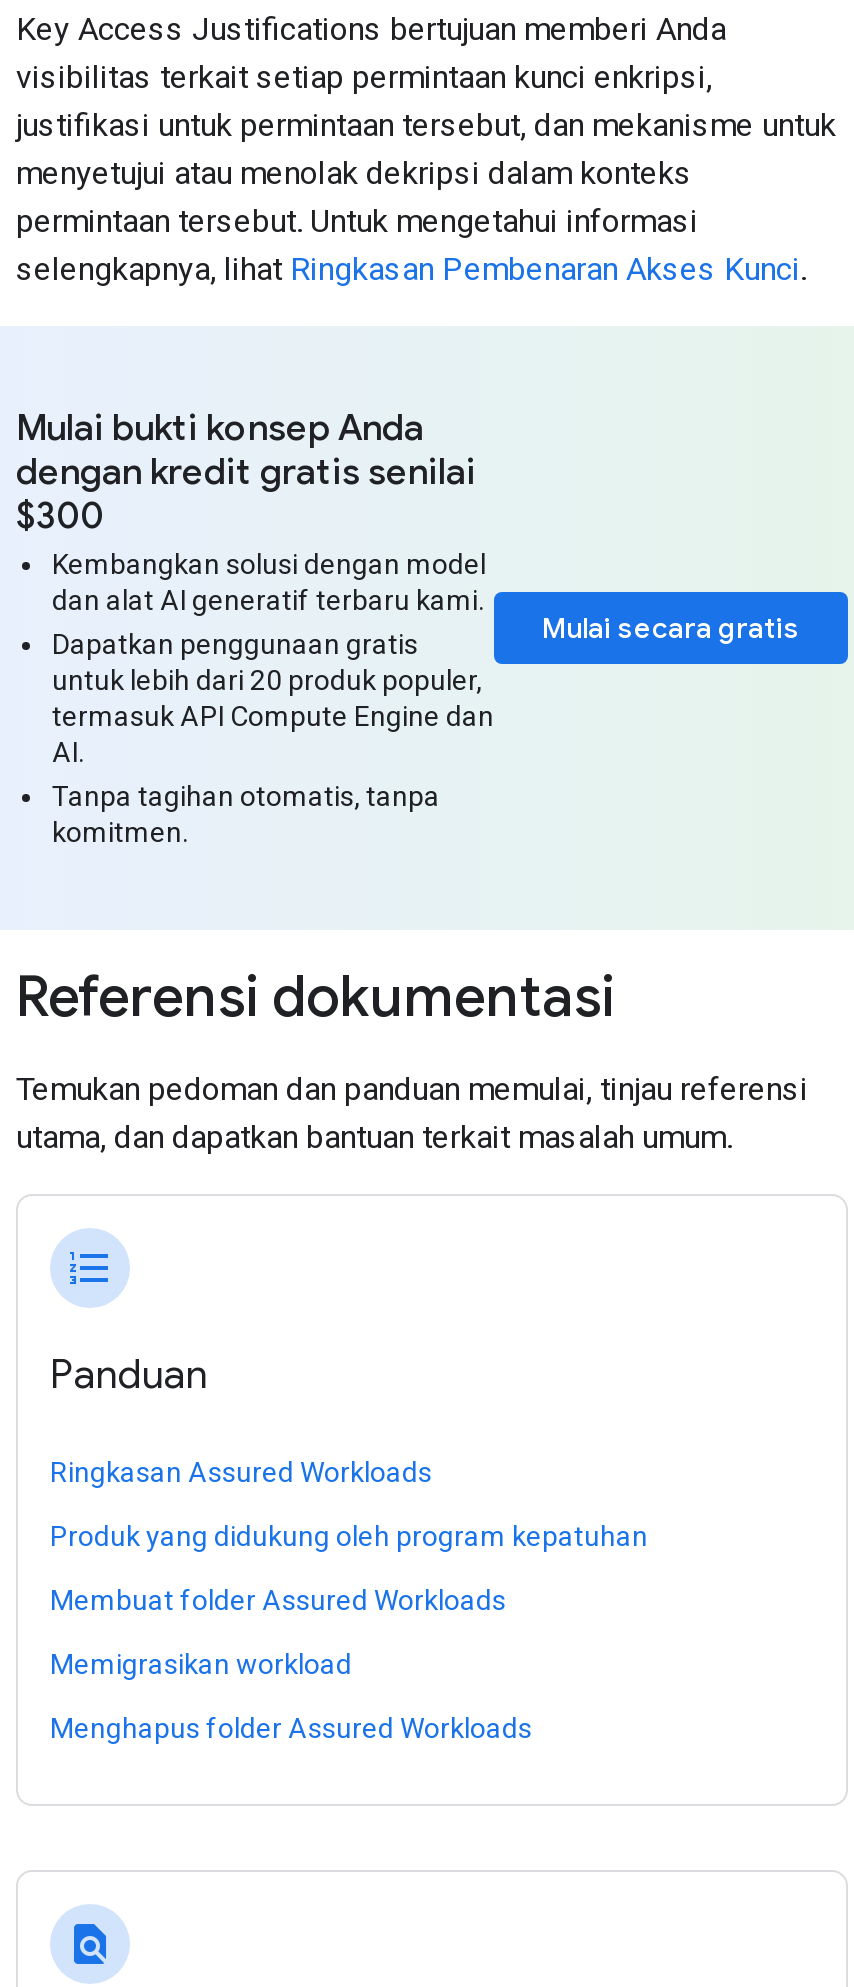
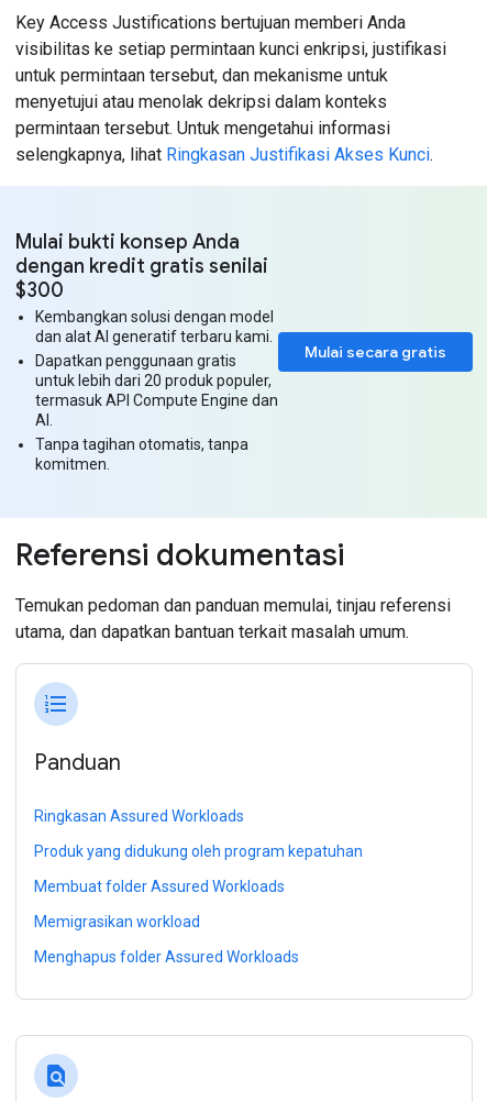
- visibilitas terkait setiap permintaan kunci enkripsi,
- justifikasi untuk permintaan tersebut, dan mekanisme untuk
+ visibilitas ke setiap permintaan kunci enkripsi, justifikasi
+ untuk permintaan tersebut, dan mekanisme untuk

- selengkapnya, lihat Ringkasan Pembenaran Akses Kunci.
+ selengkapnya, lihat Ringkasan Justifikasi Akses Kunci.
